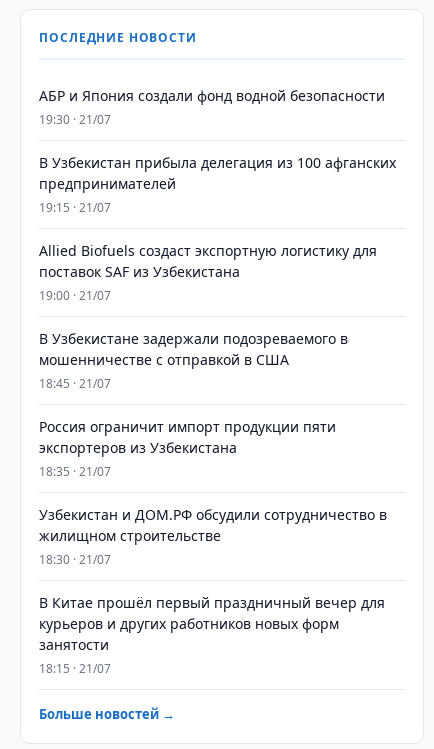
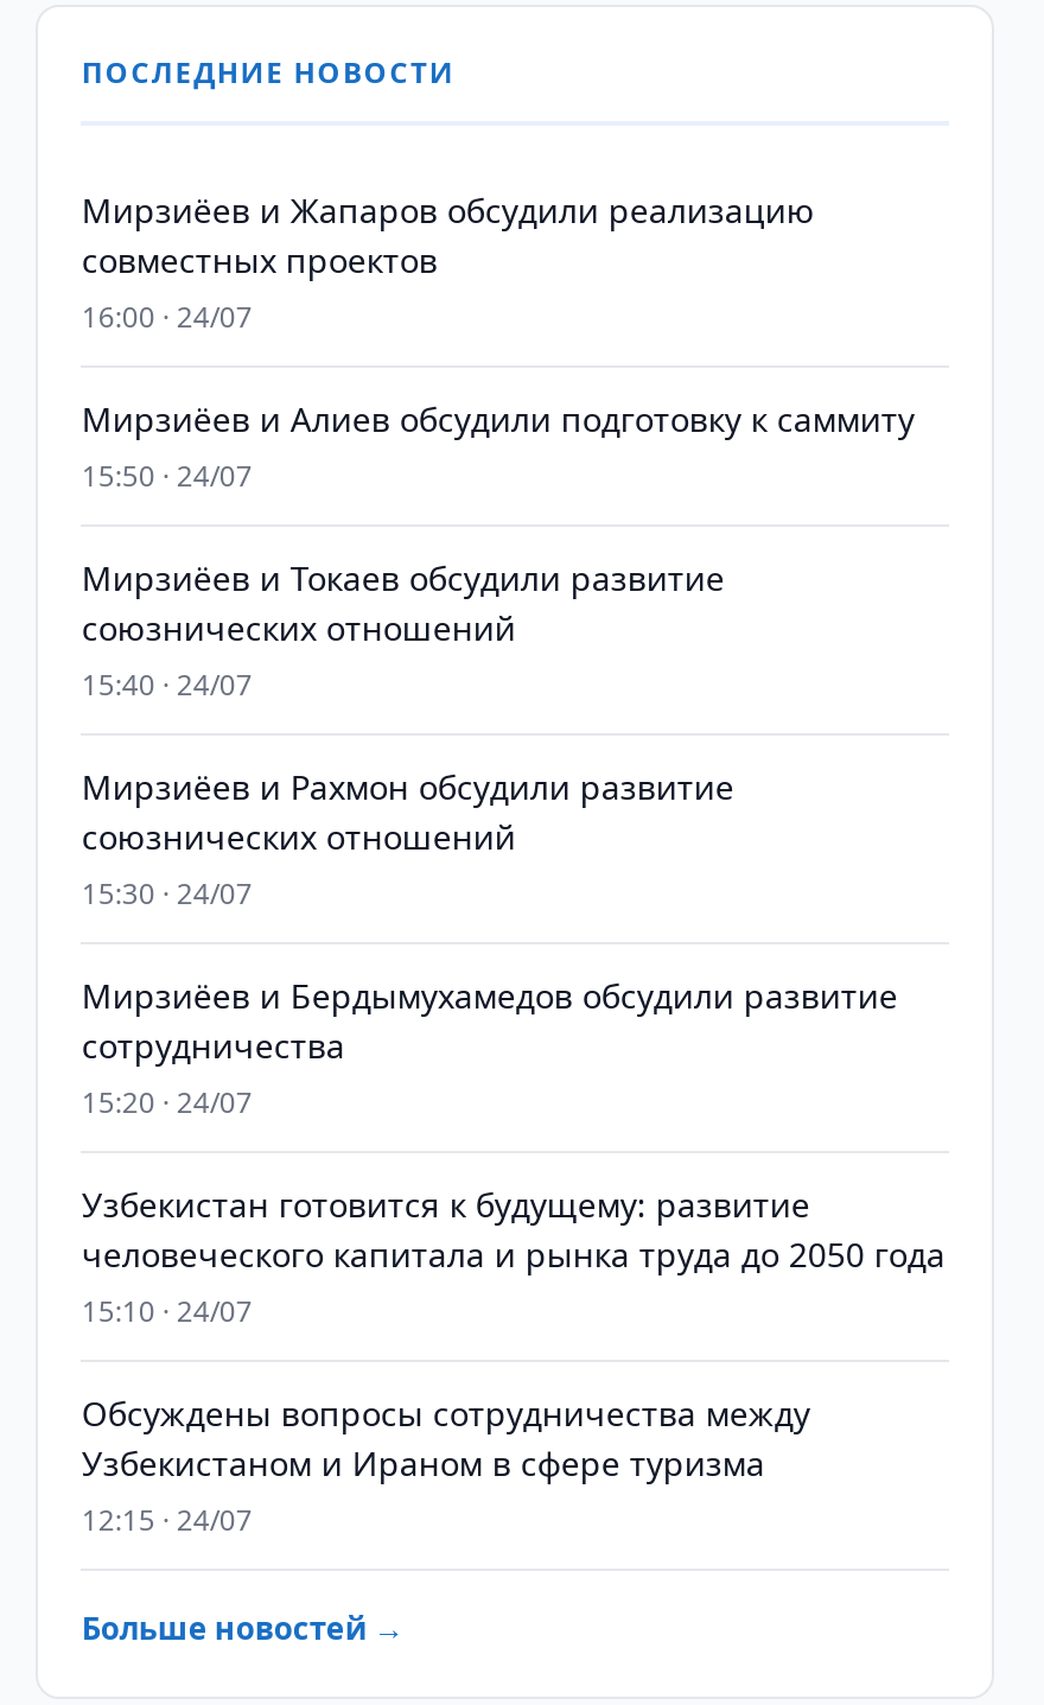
- АБР и Япония создали фонд водной безопасности
- 19:30 · 21/07
+ Мирзиёев и Жапаров обсудили реализацию
+ совместных проектов
+ 16:00 · 24/07

- В Узбекистан прибыла делегация из 100 афганских
- предпринимателей
- 19:15 · 21/07
+ Мирзиёев и Алиев обсудили подготовку к саммиту
+ 15:50 · 24/07

- Allied Biofuels создаст экспортную логистику для
- поставок SAF из Узбекистана
- 19:00 · 21/07
+ Мирзиёев и Токаев обсудили развитие
+ союзнических отношений
+ 15:40 · 24/07

- В Узбекистане задержали подозреваемого в
- мошенничестве с отправкой в США
- 18:45 · 21/07
+ Мирзиёев и Рахмон обсудили развитие
+ союзнических отношений
+ 15:30 · 24/07

- Россия ограничит импорт продукции пяти
- экспортеров из Узбекистана
- 18:35 · 21/07
+ Мирзиёев и Бердымухамедов обсудили развитие
+ сотрудничества
+ 15:20 · 24/07

- Узбекистан и ДОМ.РФ обсудили сотрудничество в
- жилищном строительстве
- 18:30 · 21/07
+ Узбекистан готовится к будущему: развитие
+ человеческого капитала и рынка труда до 2050 года
+ 15:10 · 24/07

- В Китае прошёл первый праздничный вечер для
- курьеров и других работников новых форм
- занятости
- 18:15 · 21/07
+ Обсуждены вопросы сотрудничества между
+ Узбекистаном и Ираном в сфере туризма
+ 12:15 · 24/07
